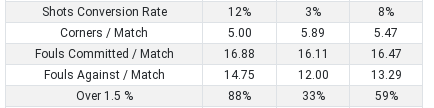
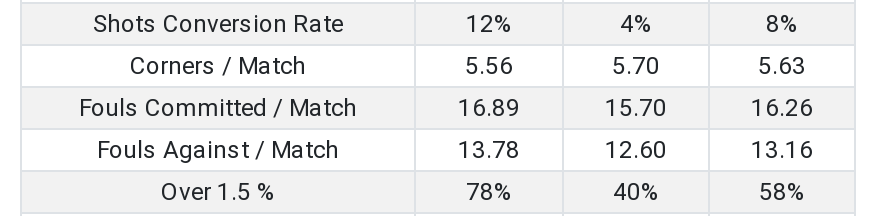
- 3%
+ 4%

- 5.00
+ 5.56

- 5.89
+ 5.70

- 5.47
+ 5.63

- 16.88
+ 16.89

- 16.11
+ 15.70

- 16.47
+ 16.26

- 14.75
+ 13.78

- 12.00
+ 12.60

- 13.29
+ 13.16

- 88%
+ 78%

- 33%
+ 40%

- 59%
+ 58%
